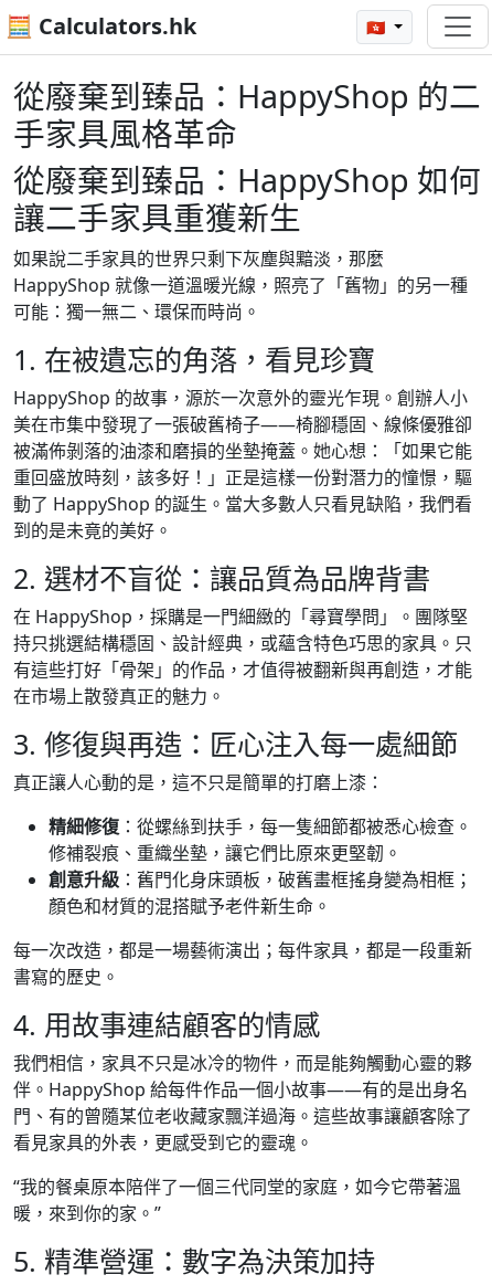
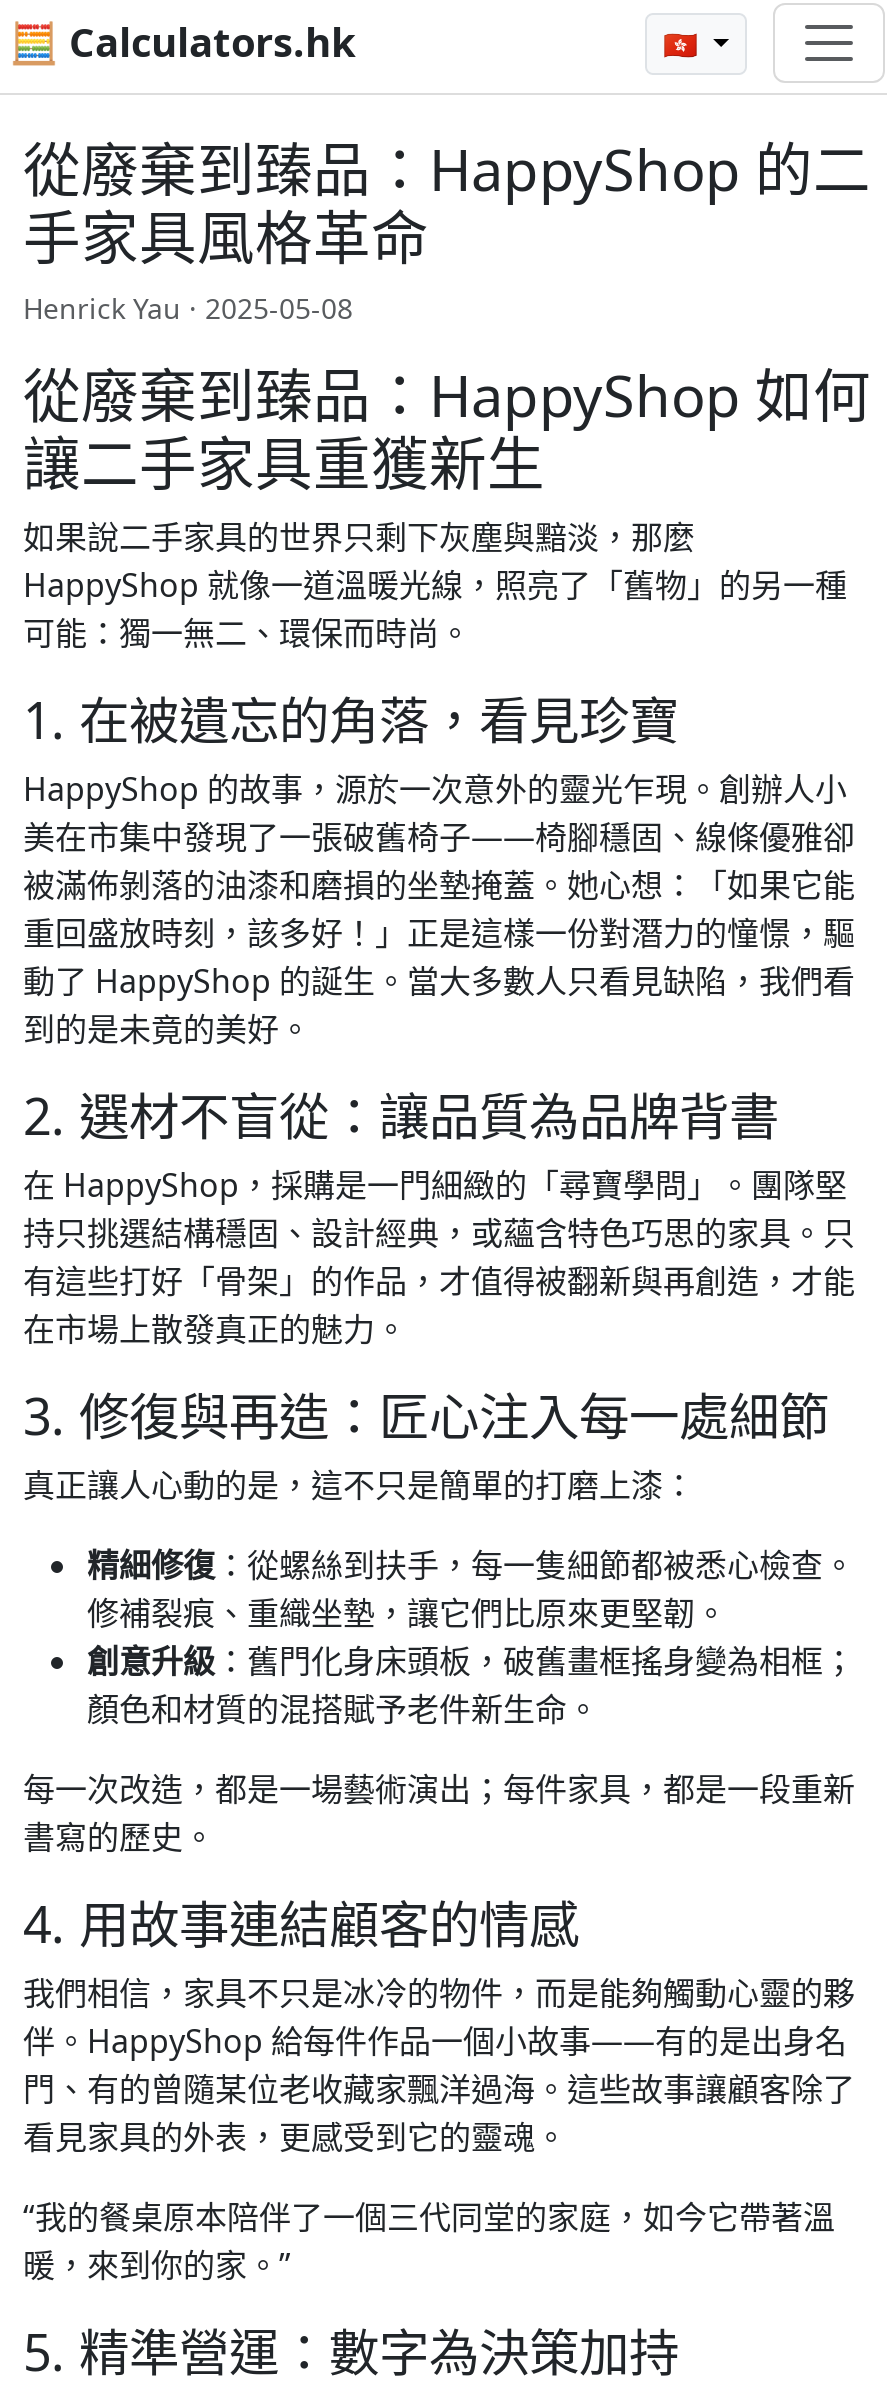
+ Henrick Yau · 2025-05-08
